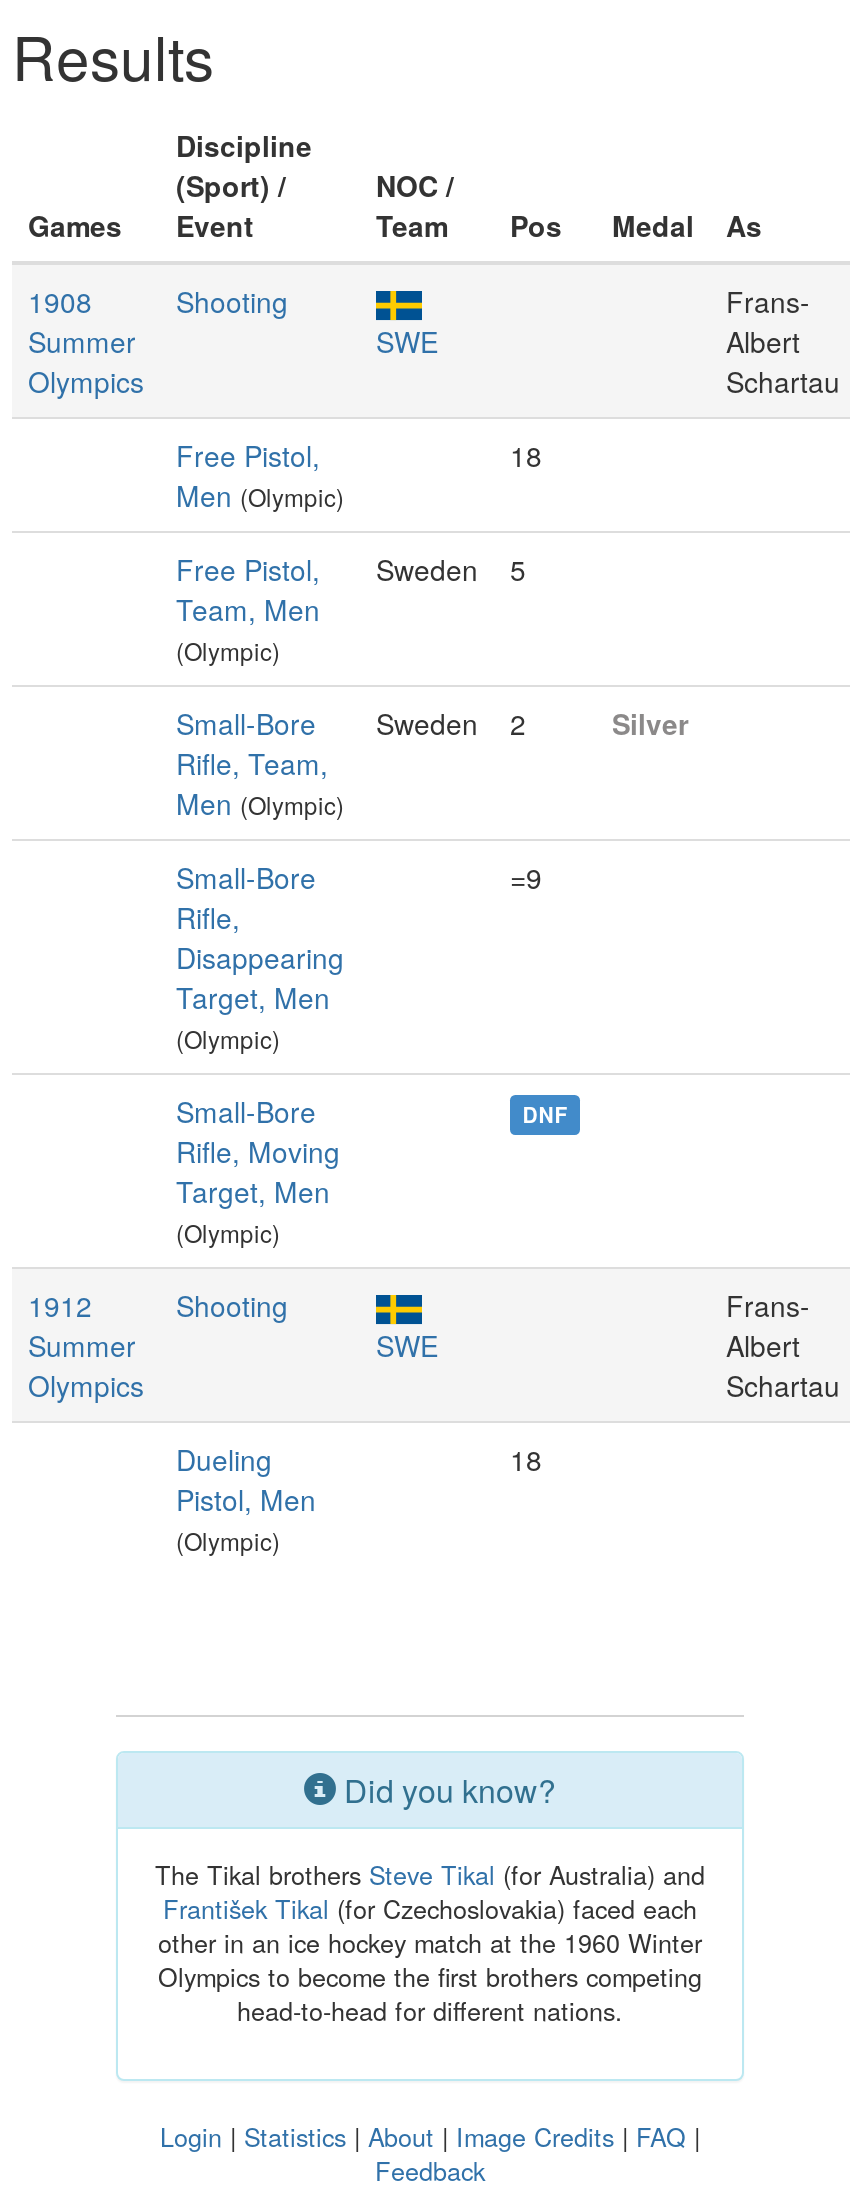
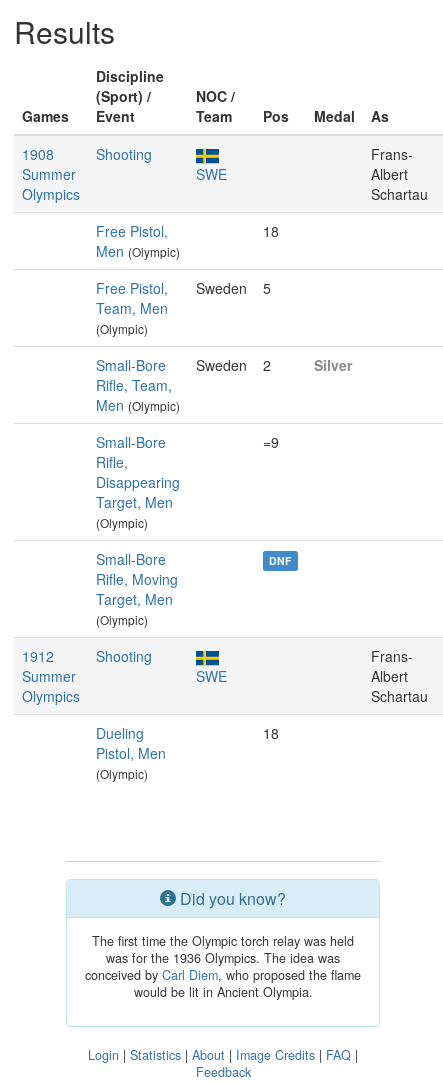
- The Tikal brothers Steve Tikal (for Australia) and
- František Tikal (for Czechoslovakia) faced each
- other in an ice hockey match at the 1960 Winter
- Olympics to become the first brothers competing
- head-to-head for different nations.
+ The first time the Olympic torch relay was held
+ was for the 1936 Olympics. The idea was
+ conceived by Carl Diem, who proposed the flame
+ would be lit in Ancient Olympia.
